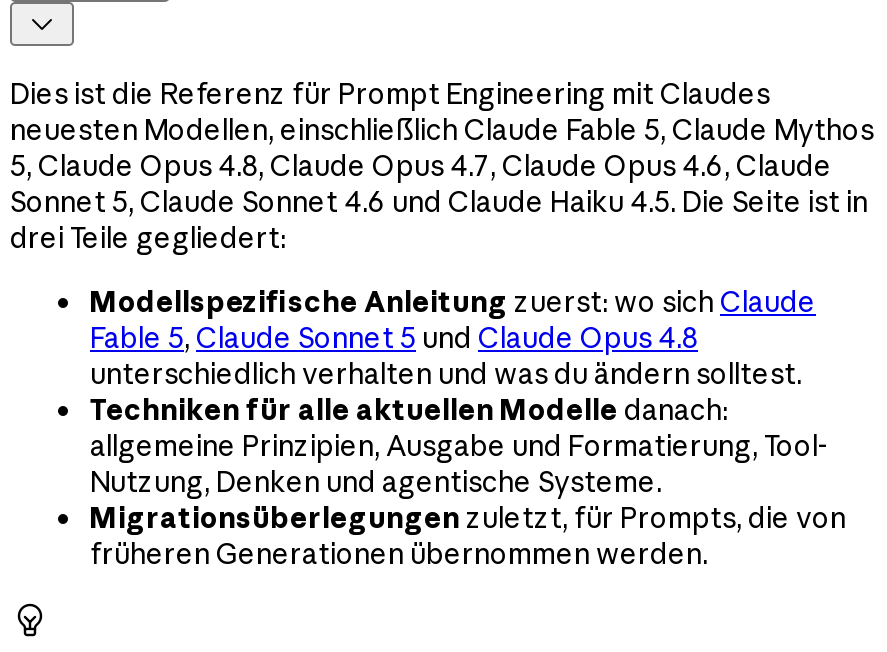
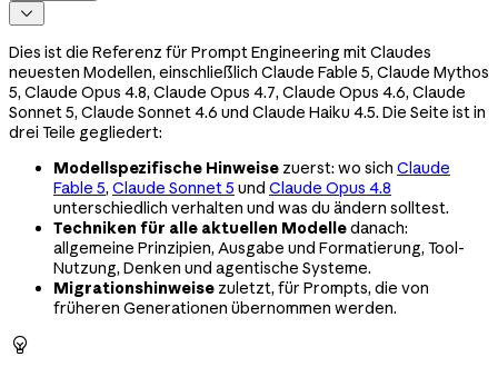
- Modellspezifische Anleitung zuerst: wo sich Claude
+ Modellspezifische Hinweise zuerst: wo sich Claude

- Migrationsüberlegungen zuletzt, für Prompts, die von
+ Migrationshinweise zuletzt, für Prompts, die von
